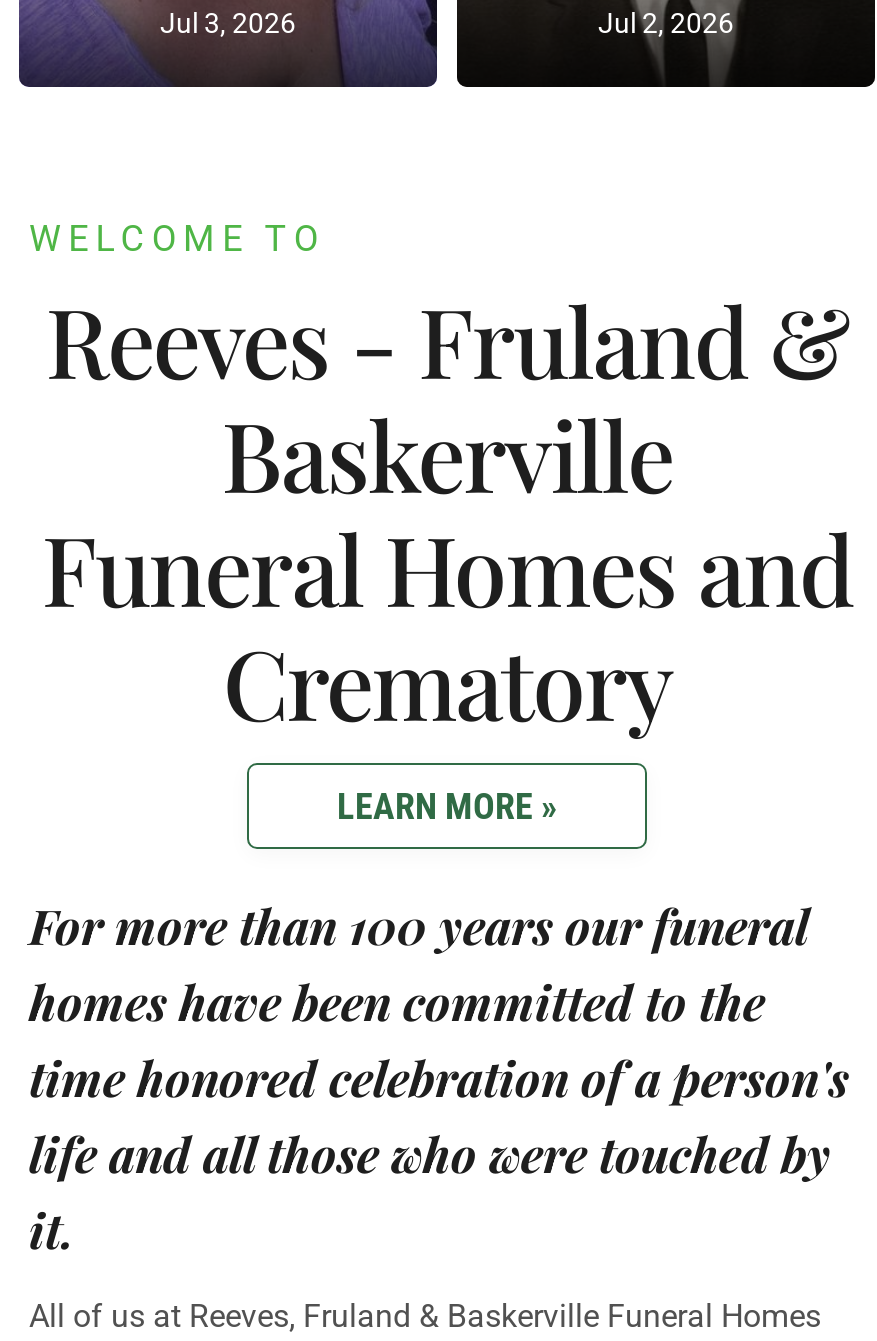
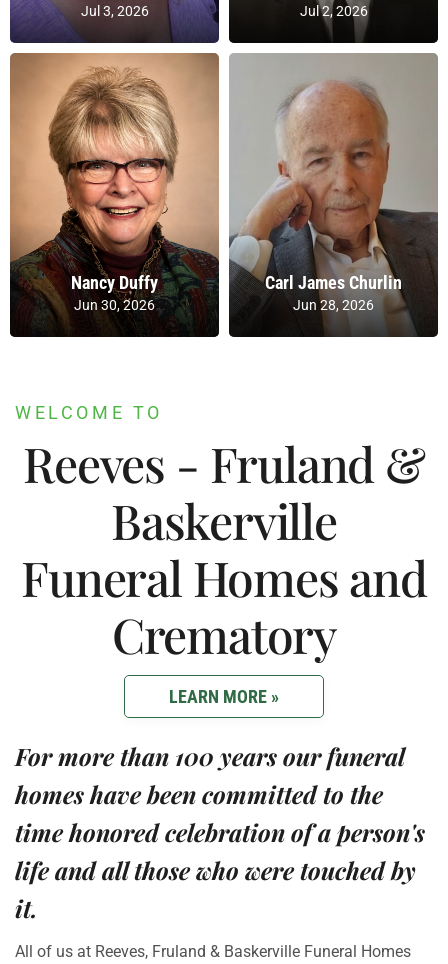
+ [image]
+ Nancy Duffy
+ Jun 30, 2026

+ [image]
+ Carl James Churlin
+ Jun 28, 2026
